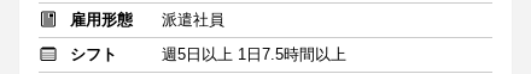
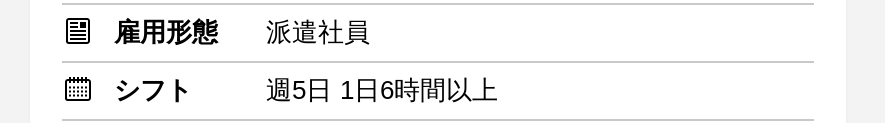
- 週5日以上 1日7.5時間以上
+ 週5日 1日6時間以上
